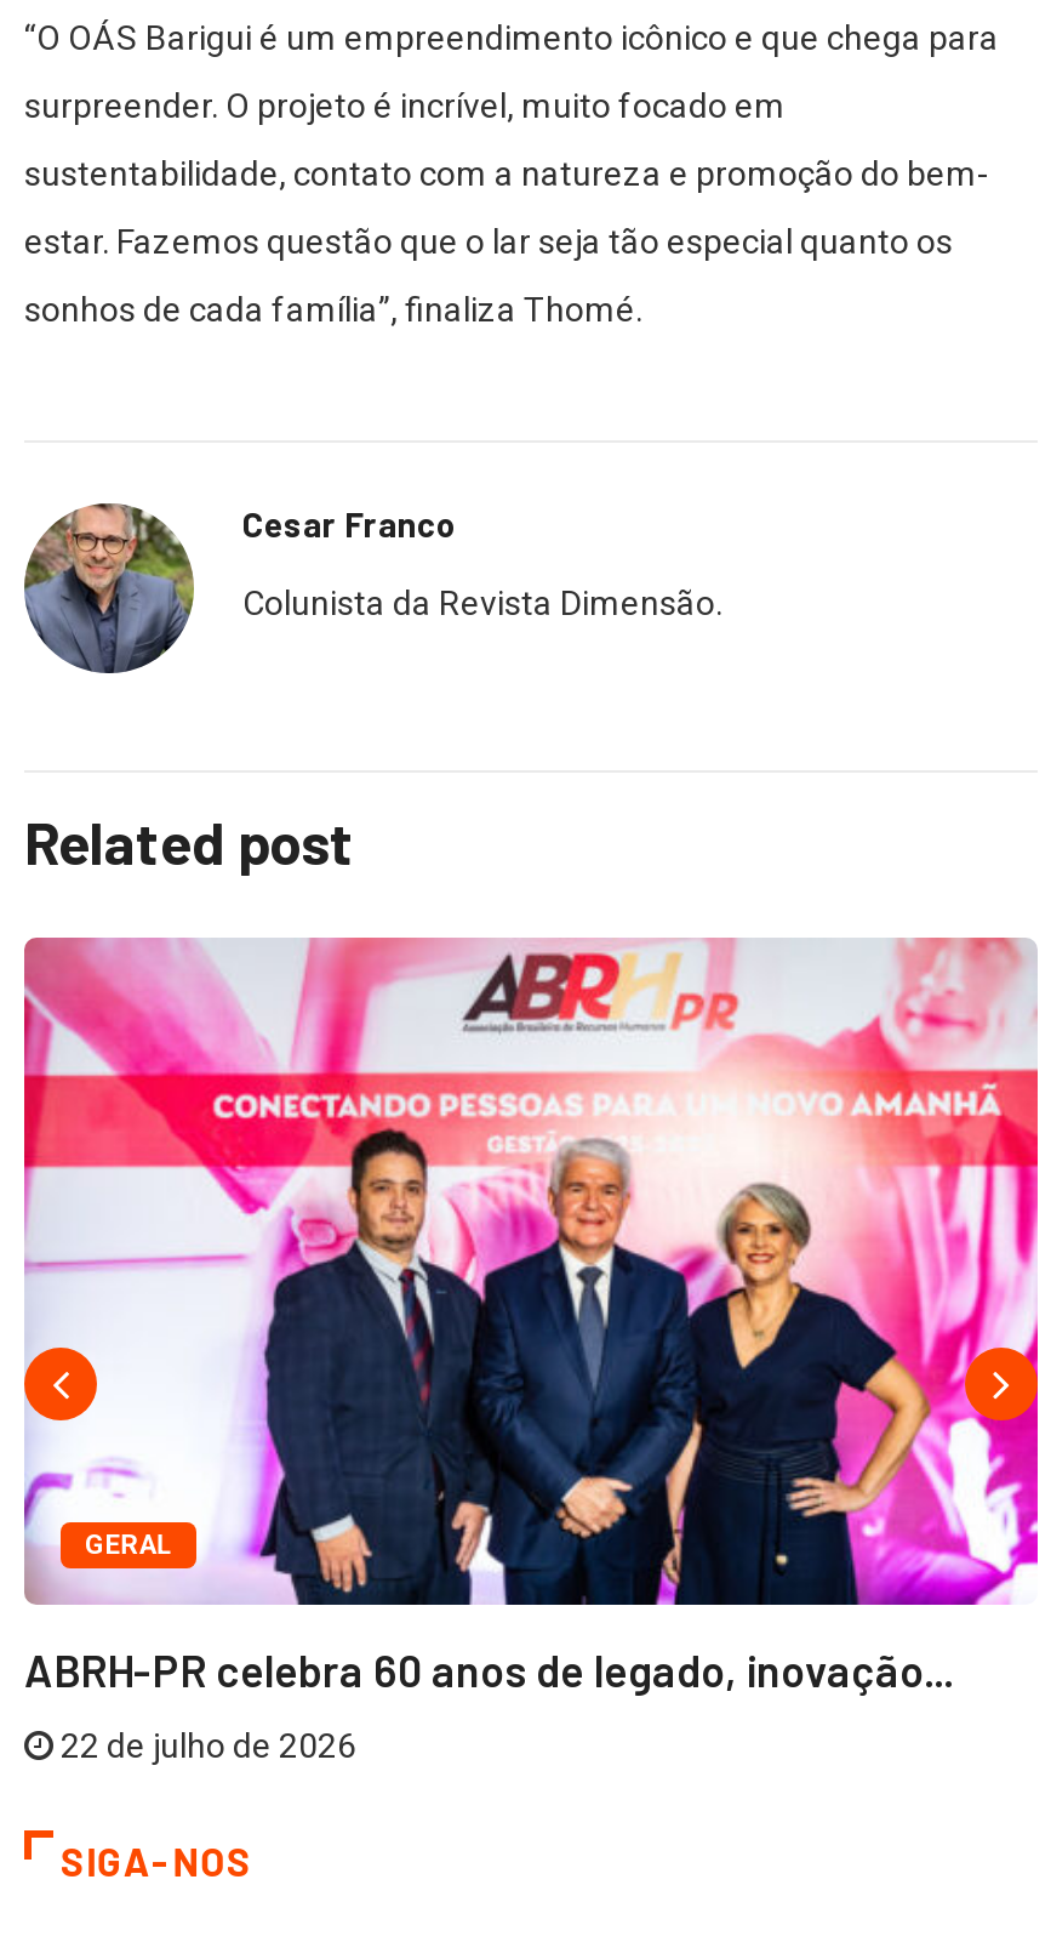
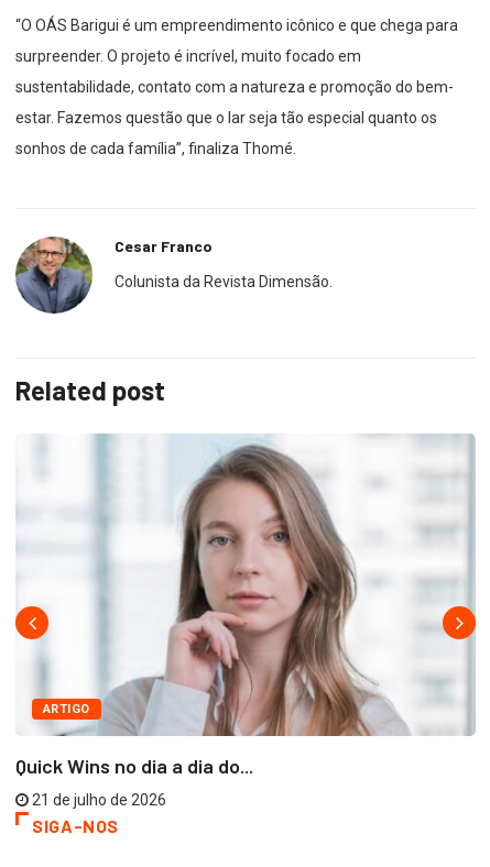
- [image]
- GERAL
+ [image]
+ ARTIGO

- ABRH-PR celebra 60 anos de legado, inovação...
+ Quick Wins no dia a dia do...

- 22 de julho de 2026
+ 21 de julho de 2026
